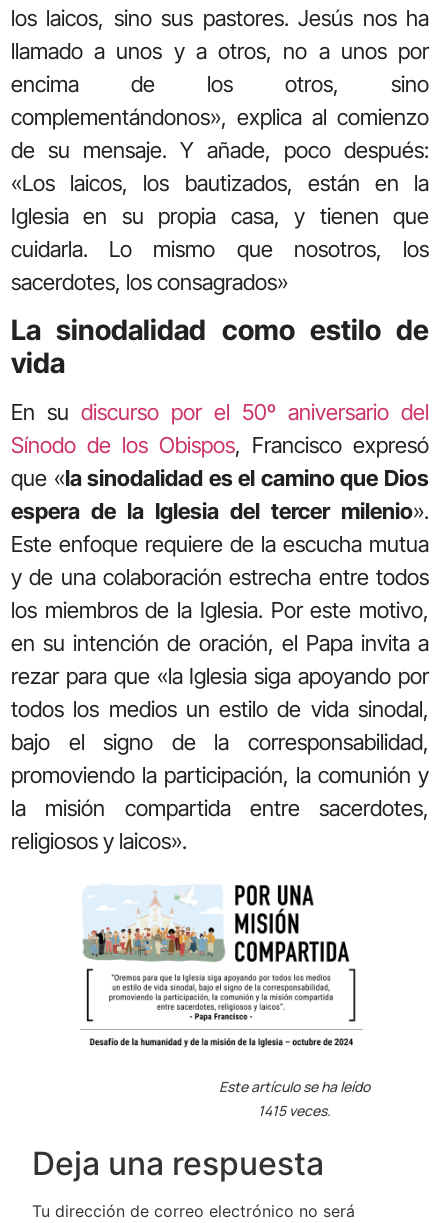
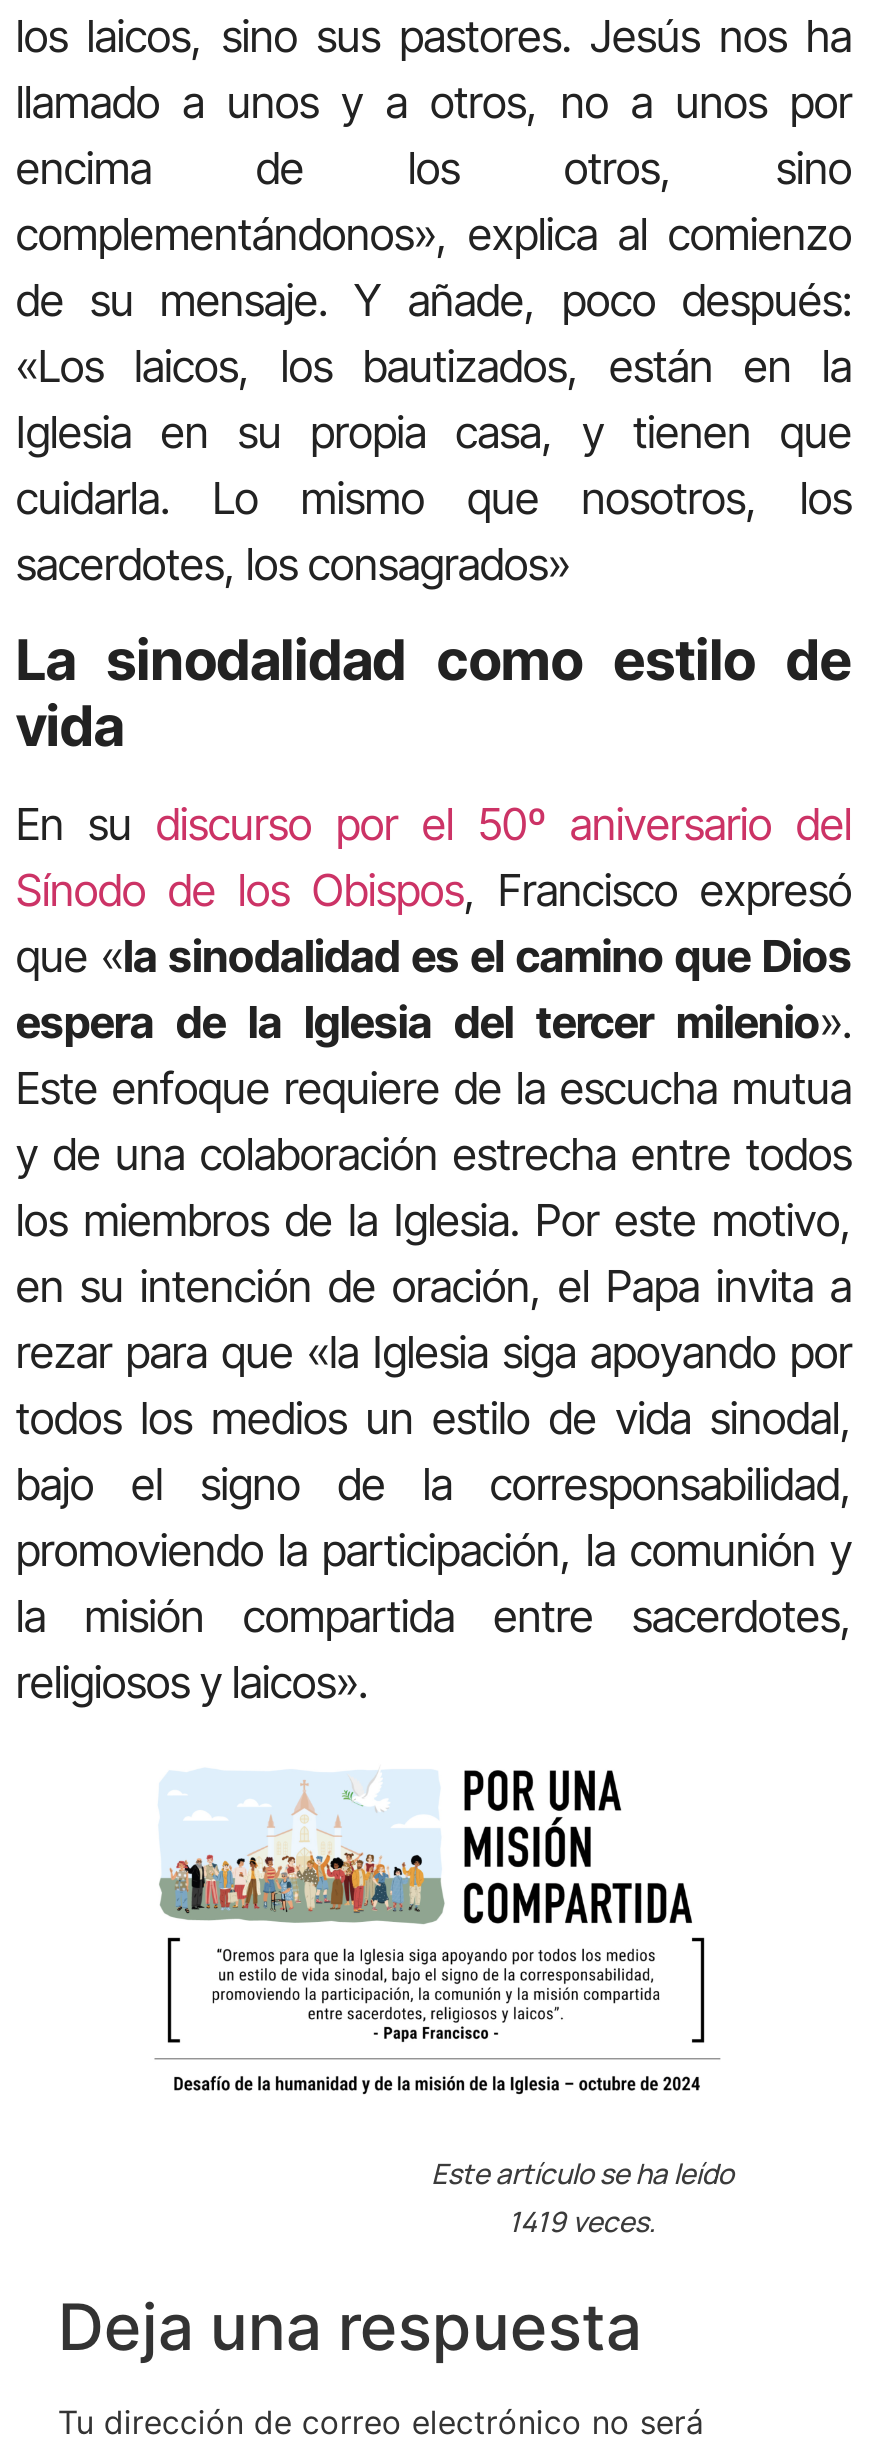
- 1415 veces.
+ 1419 veces.
